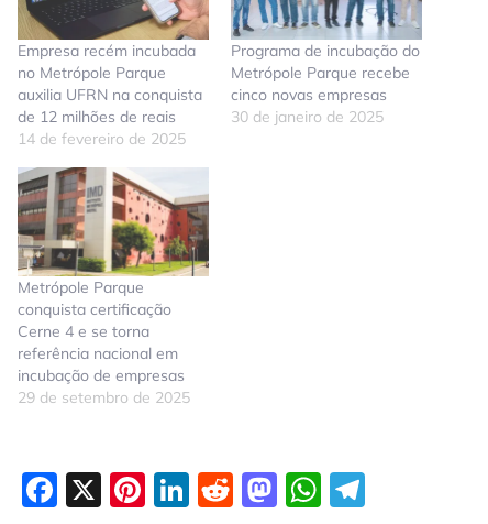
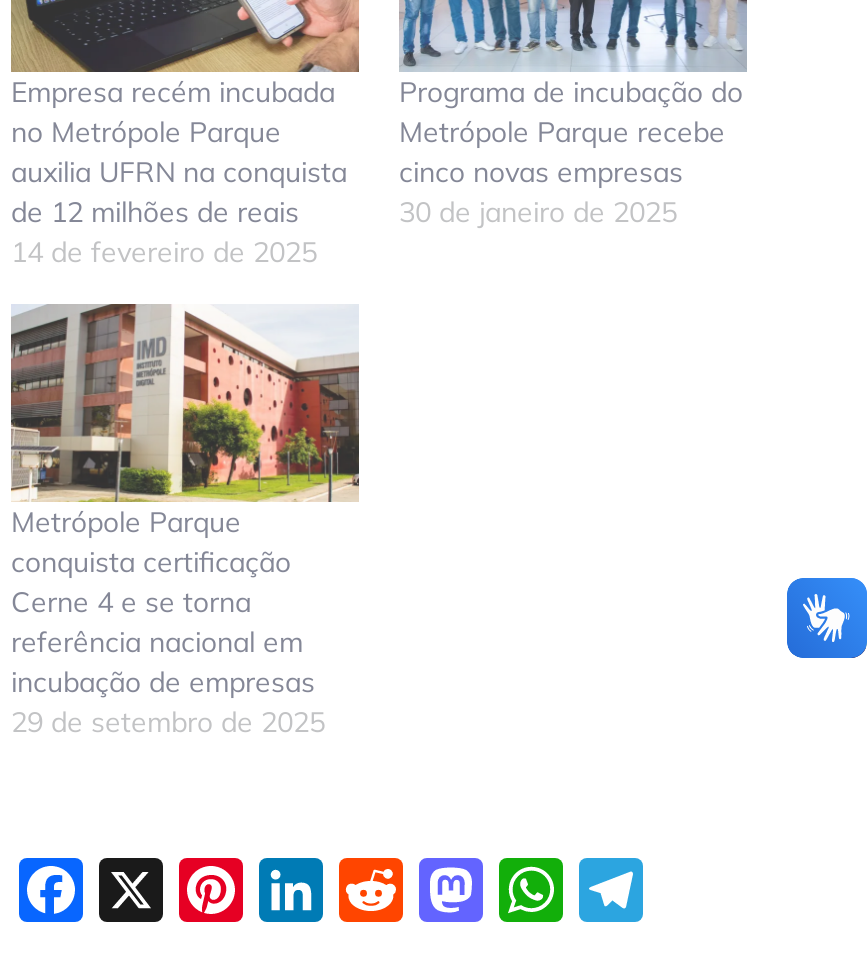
+ [image]
